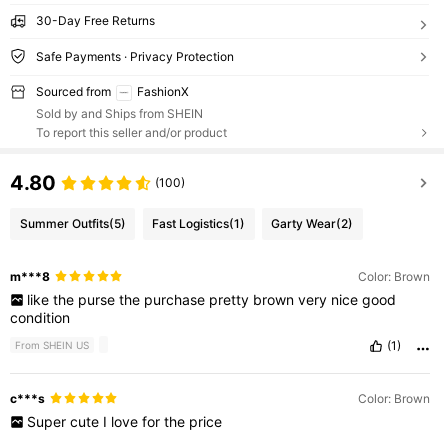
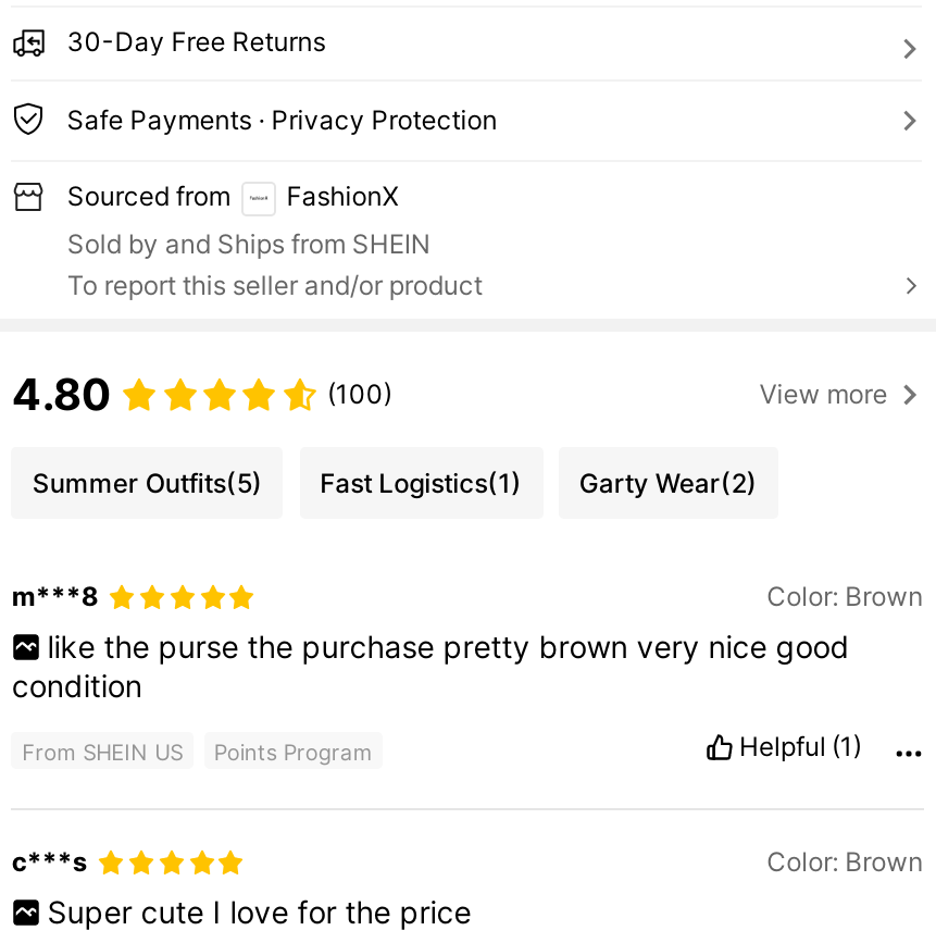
+ View more

- (1)
+ Points Program
+ Helpful (1)
